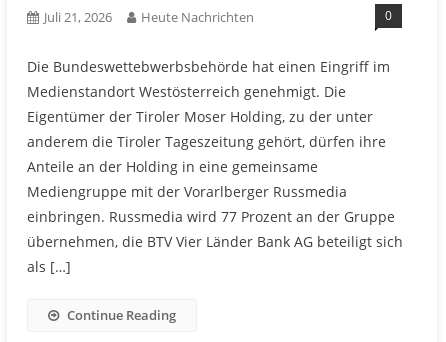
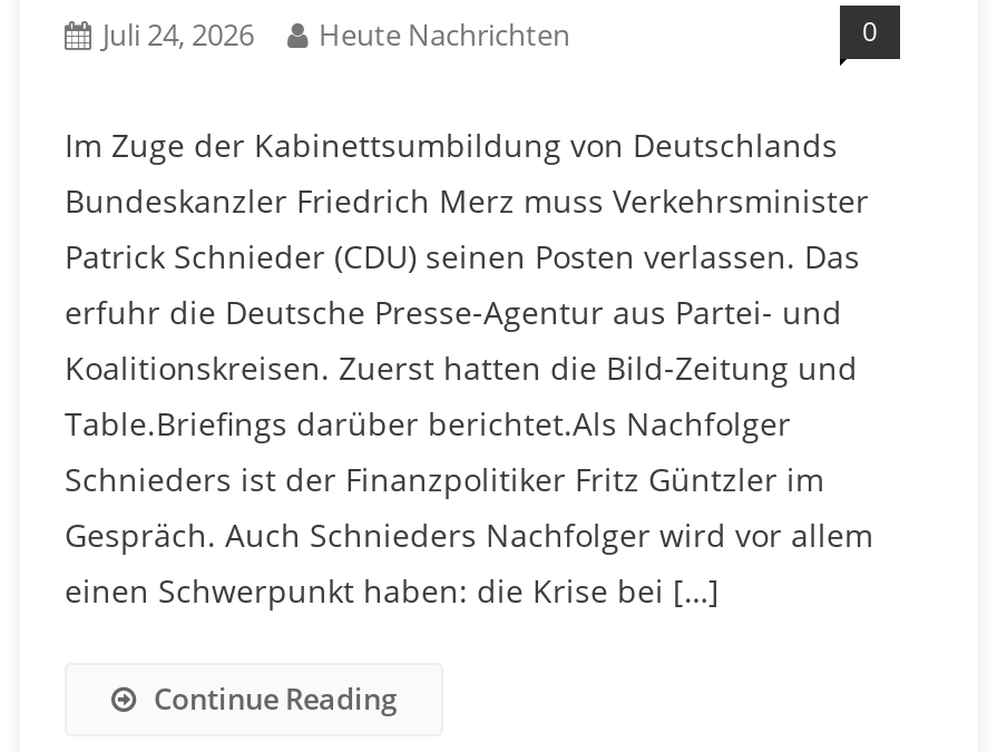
- Juli 21, 2026 Heute Nachrichten
+ Juli 24, 2026 Heute Nachrichten

- Die Bundeswettebwerbsbehörde hat einen Eingriff im
- Medienstandort Westösterreich genehmigt. Die
- Eigentümer der Tiroler Moser Holding, zu der unter
- anderem die Tiroler Tageszeitung gehört, dürfen ihre
- Anteile an der Holding in eine gemeinsame
- Mediengruppe mit der Vorarlberger Russmedia
- einbringen. Russmedia wird 77 Prozent an der Gruppe
- übernehmen, die BTV Vier Länder Bank AG beteiligt sich
- als […]
+ Im Zuge der Kabinettsumbildung von Deutschlands
+ Bundeskanzler Friedrich Merz muss Verkehrsminister
+ Patrick Schnieder (CDU) seinen Posten verlassen. Das
+ erfuhr die Deutsche Presse-Agentur aus Partei- und
+ Koalitionskreisen. Zuerst hatten die Bild-Zeitung und
+ Table.Briefings darüber berichtet.Als Nachfolger
+ Schnieders ist der Finanzpolitiker Fritz Güntzler im
+ Gespräch. Auch Schnieders Nachfolger wird vor allem
+ einen Schwerpunkt haben: die Krise bei […]
